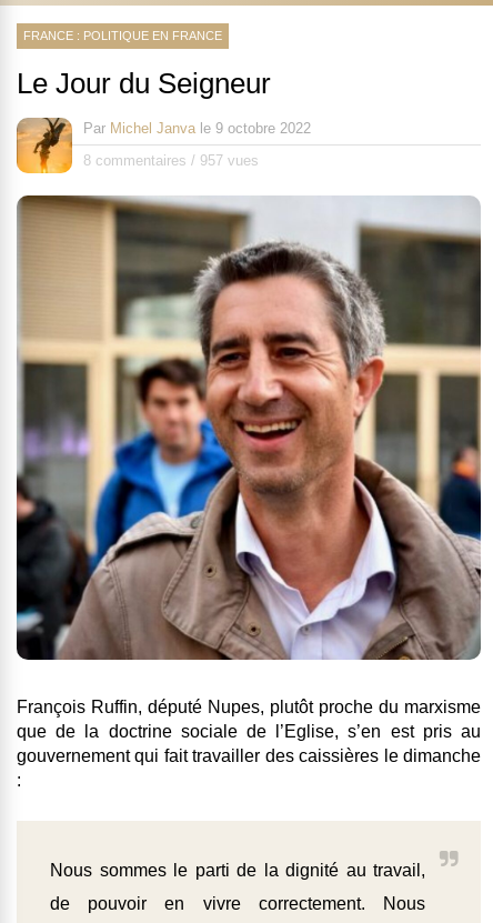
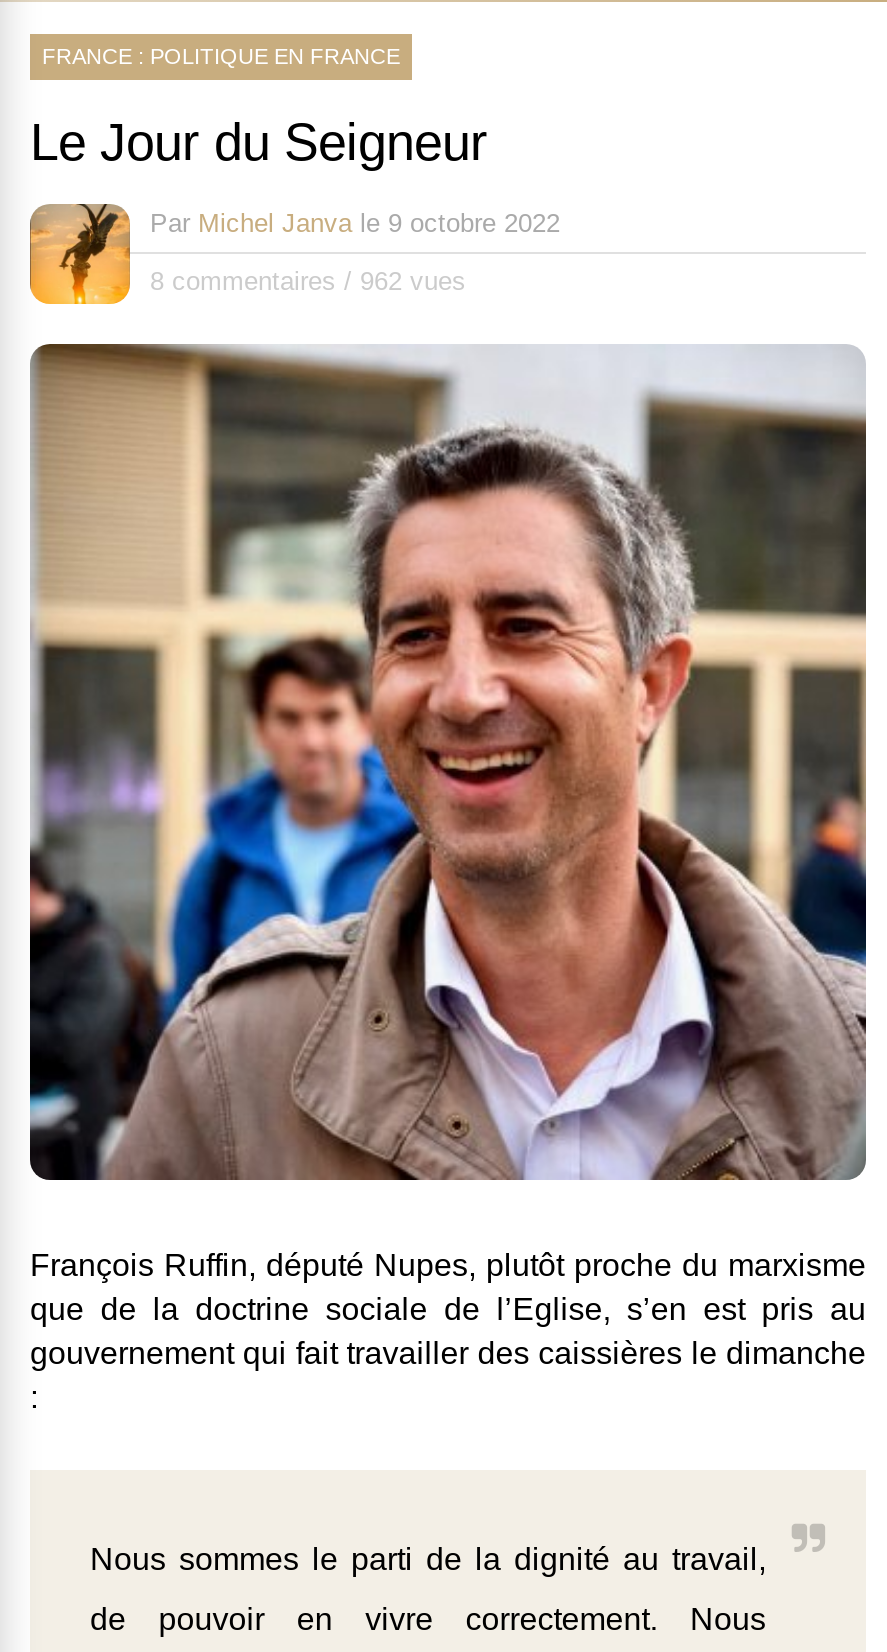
- 8 commentaires / 957 vues
+ 8 commentaires / 962 vues
